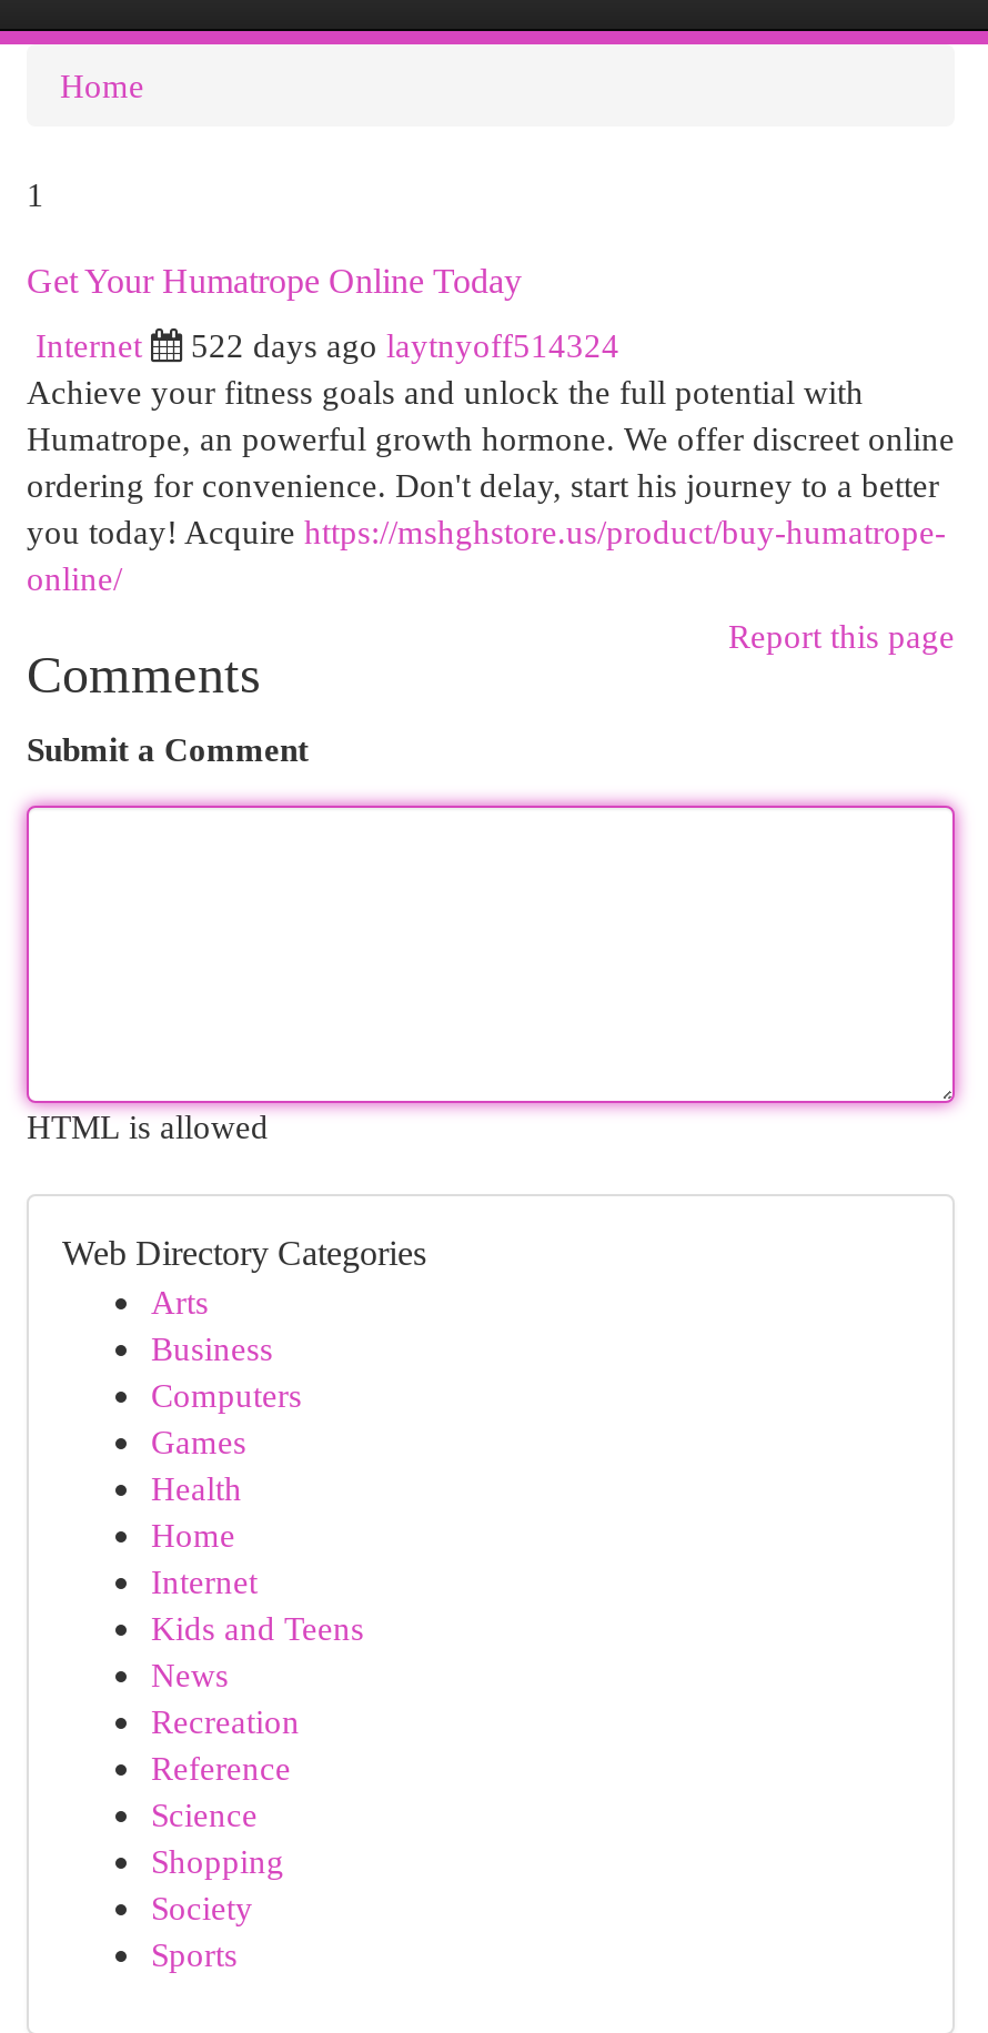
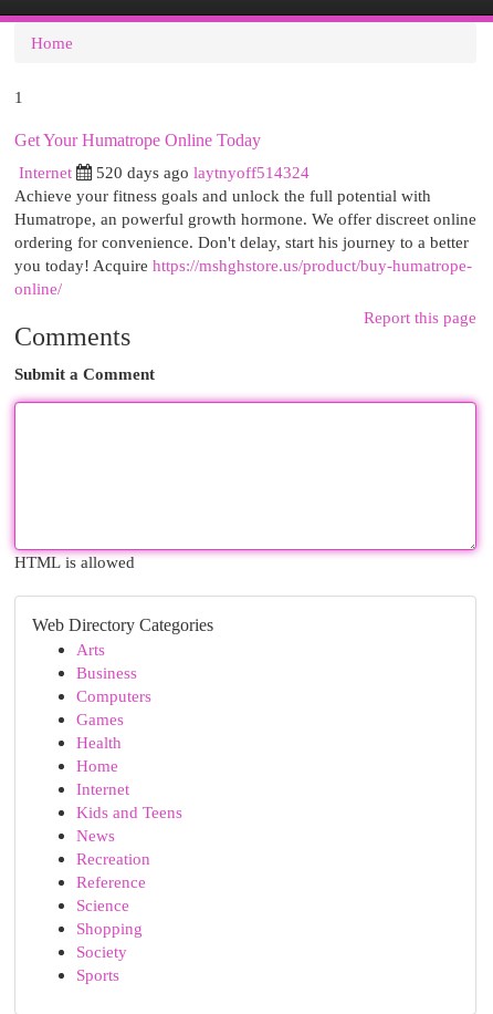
- 522 days ago laytnyoff514324
+ 520 days ago laytnyoff514324
